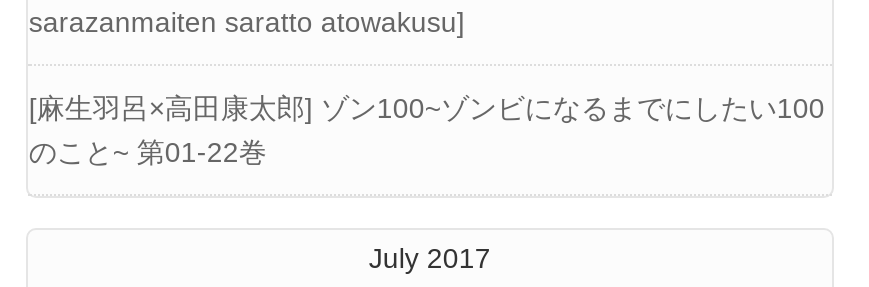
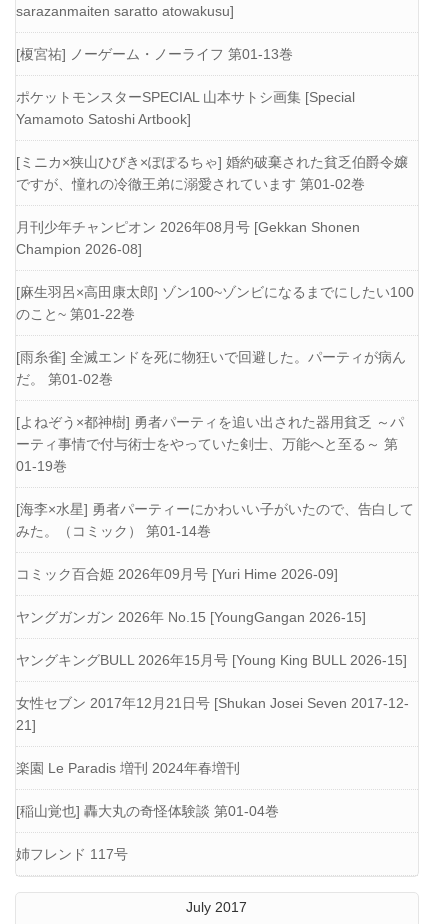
+ [榎宮祐] ノーゲーム・ノーライフ 第01-13巻
+ ポケットモンスターSPECIAL 山本サトシ画集 [Special
+ Yamamoto Satoshi Artbook]
+ [ミニカ×狭山ひびき×ぽぽるちゃ] 婚約破棄された貧乏伯爵令嬢
+ ですが、憧れの冷徹王弟に溺愛されています 第01-02巻
+ 月刊少年チャンピオン 2026年08月号 [Gekkan Shonen
+ Champion 2026-08]

+ [雨糸雀] 全滅エンドを死に物狂いで回避した。パーティが病ん
+ だ。 第01-02巻
+ [よねぞう×都神樹] 勇者パーティを追い出された器用貧乏 ～パ
+ ーティ事情で付与術士をやっていた剣士、万能へと至る～ 第
+ 01-19巻
+ [海李×水星] 勇者パーティーにかわいい子がいたので、告白して
+ みた。（コミック） 第01-14巻
+ コミック百合姫 2026年09月号 [Yuri Hime 2026-09]
+ ヤングガンガン 2026年 No.15 [YoungGangan 2026-15]
+ ヤングキングBULL 2026年15月号 [Young King BULL 2026-15]
+ 女性セブン 2017年12月21日号 [Shukan Josei Seven 2017-12-
+ 21]
+ 楽園 Le Paradis 増刊 2024年春増刊
+ [稲山覚也] 轟大丸の奇怪体験談 第01-04巻
+ 姉フレンド 117号
